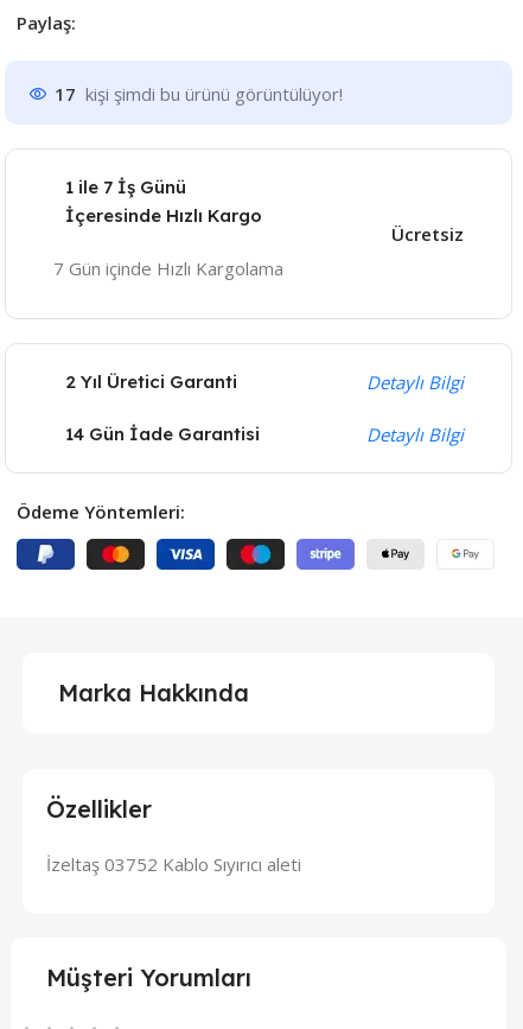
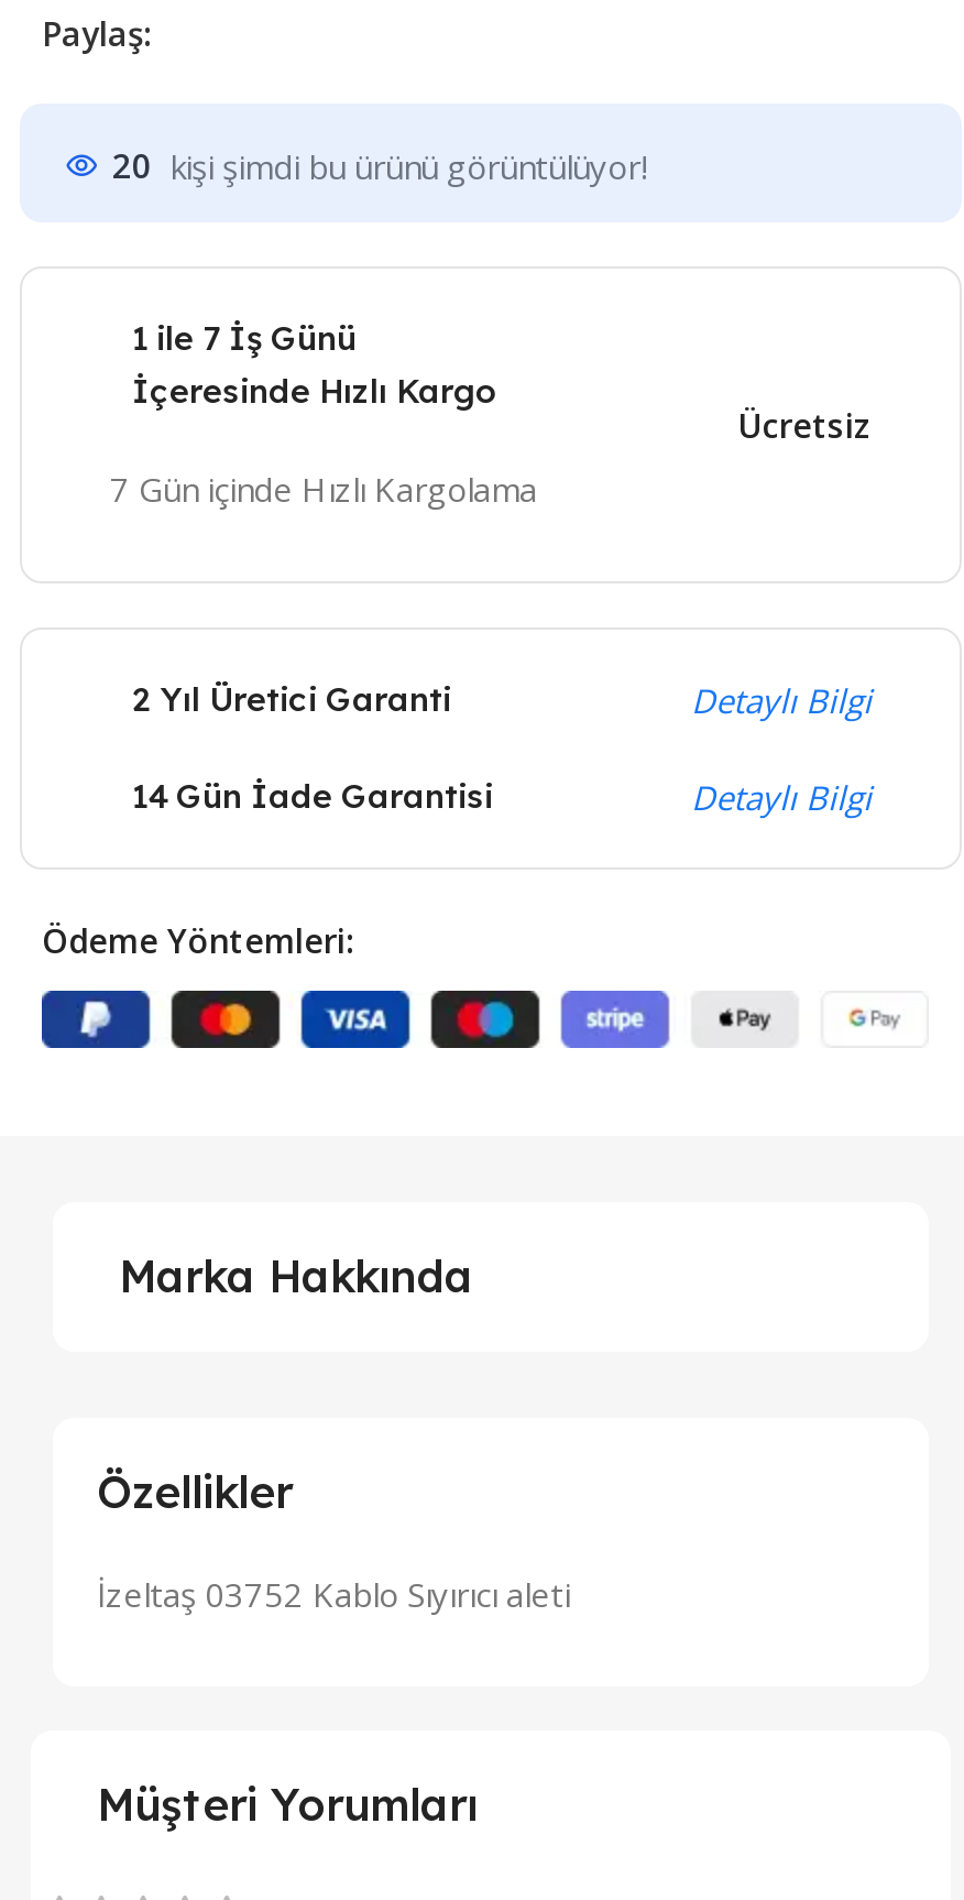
- 17 kişi şimdi bu ürünü görüntülüyor!
+ 20 kişi şimdi bu ürünü görüntülüyor!
